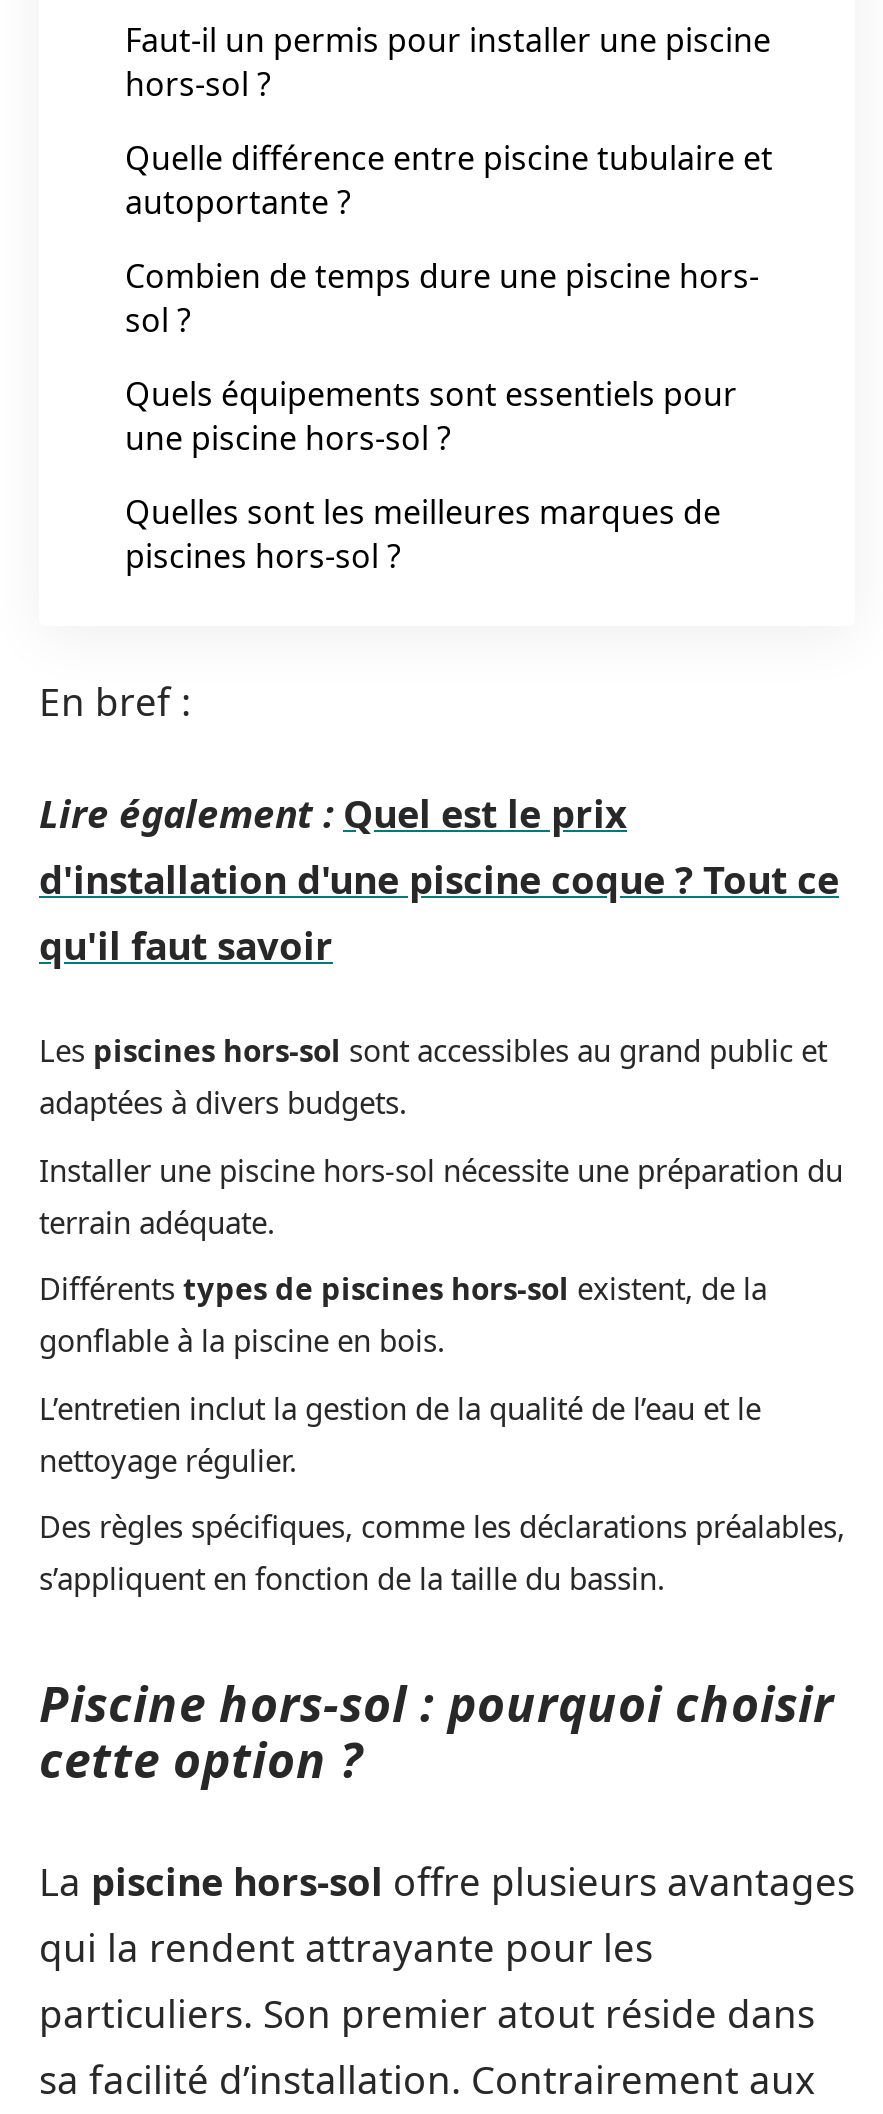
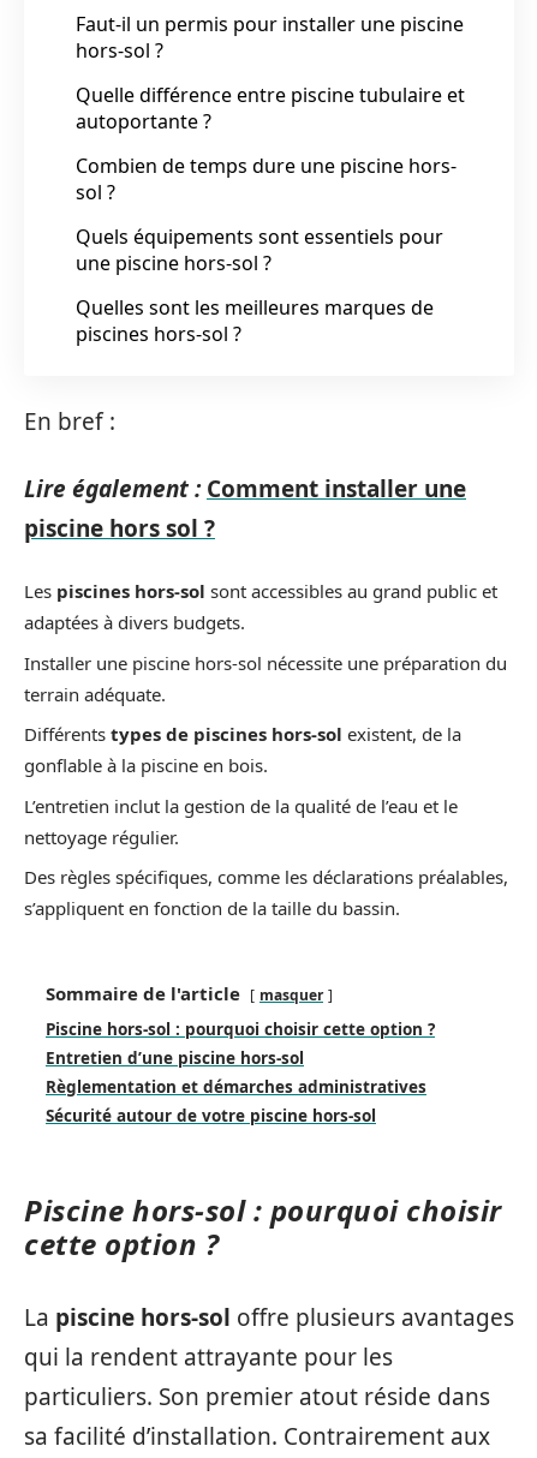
- Lire également : Quel est le prix
- d'installation d'une piscine coque ? Tout ce
- qu'il faut savoir
+ Lire également : Comment installer une
+ piscine hors sol ?

moved up: Les piscines hors-sol sont accessibles au grand public et | adaptées à divers budgets. | Installer une piscine hors-sol nécessite une préparation du | ... | Des règles spécifiques, comme les déclarations préalables, | s’appliquent en fonction de la taille du bassin.

+ Sommaire de l'article
+ masquer
+ Piscine hors-sol : pourquoi choisir cette option ?
+ Entretien d’une piscine hors-sol
+ Règlementation et démarches administratives
+ Sécurité autour de votre piscine hors-sol
